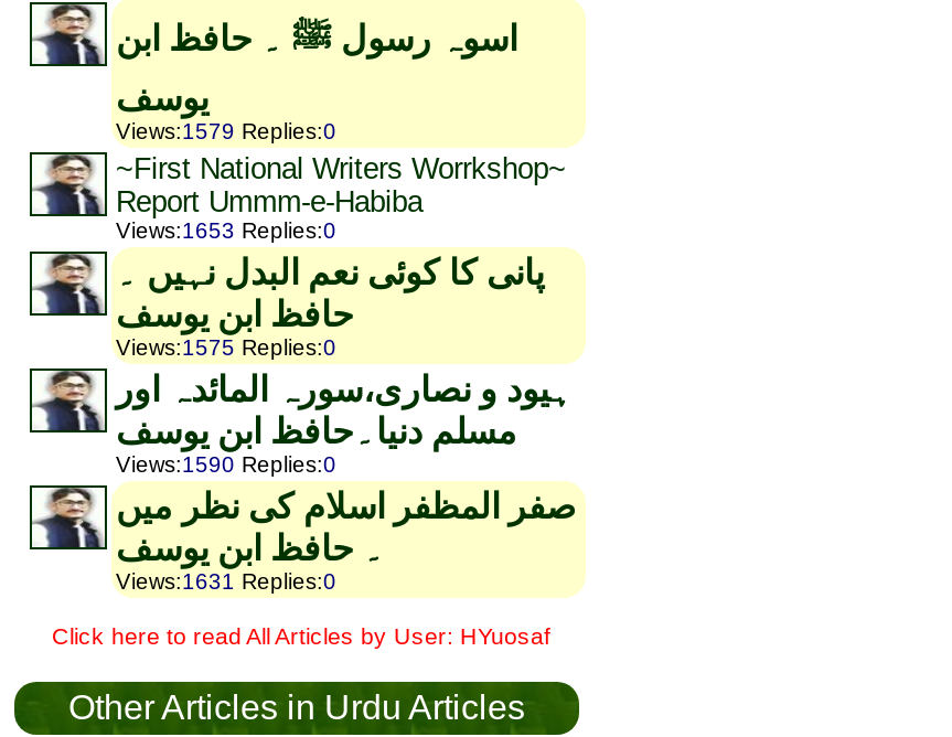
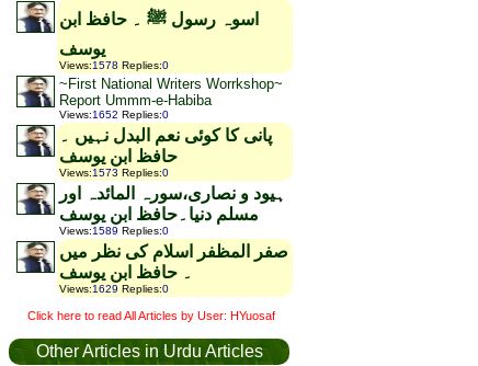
- Views:1579 Replies:0
+ Views:1578 Replies:0

- Views:1653 Replies:0
+ Views:1652 Replies:0

- Views:1575 Replies:0
+ Views:1573 Replies:0

- Views:1590 Replies:0
+ Views:1589 Replies:0

- Views:1631 Replies:0
+ Views:1629 Replies:0
